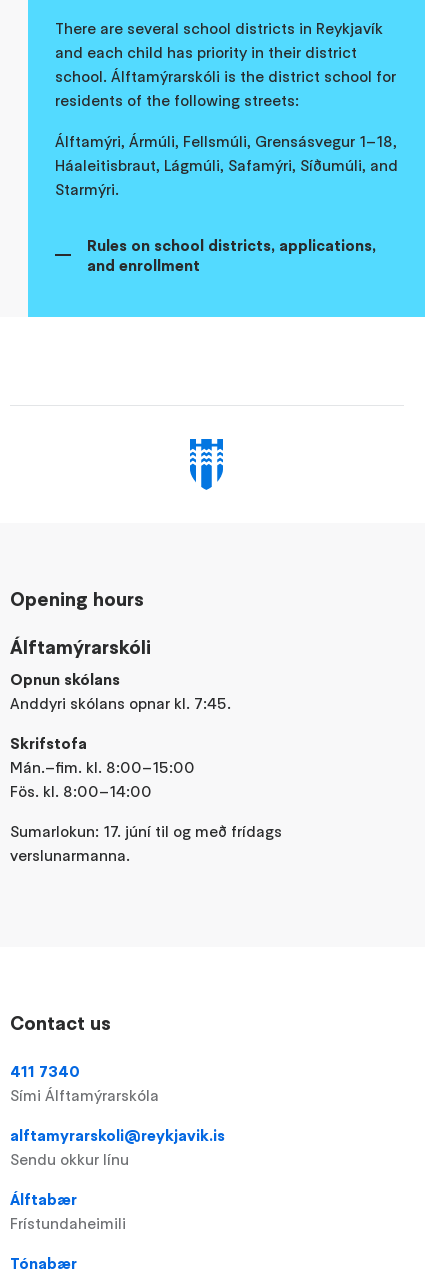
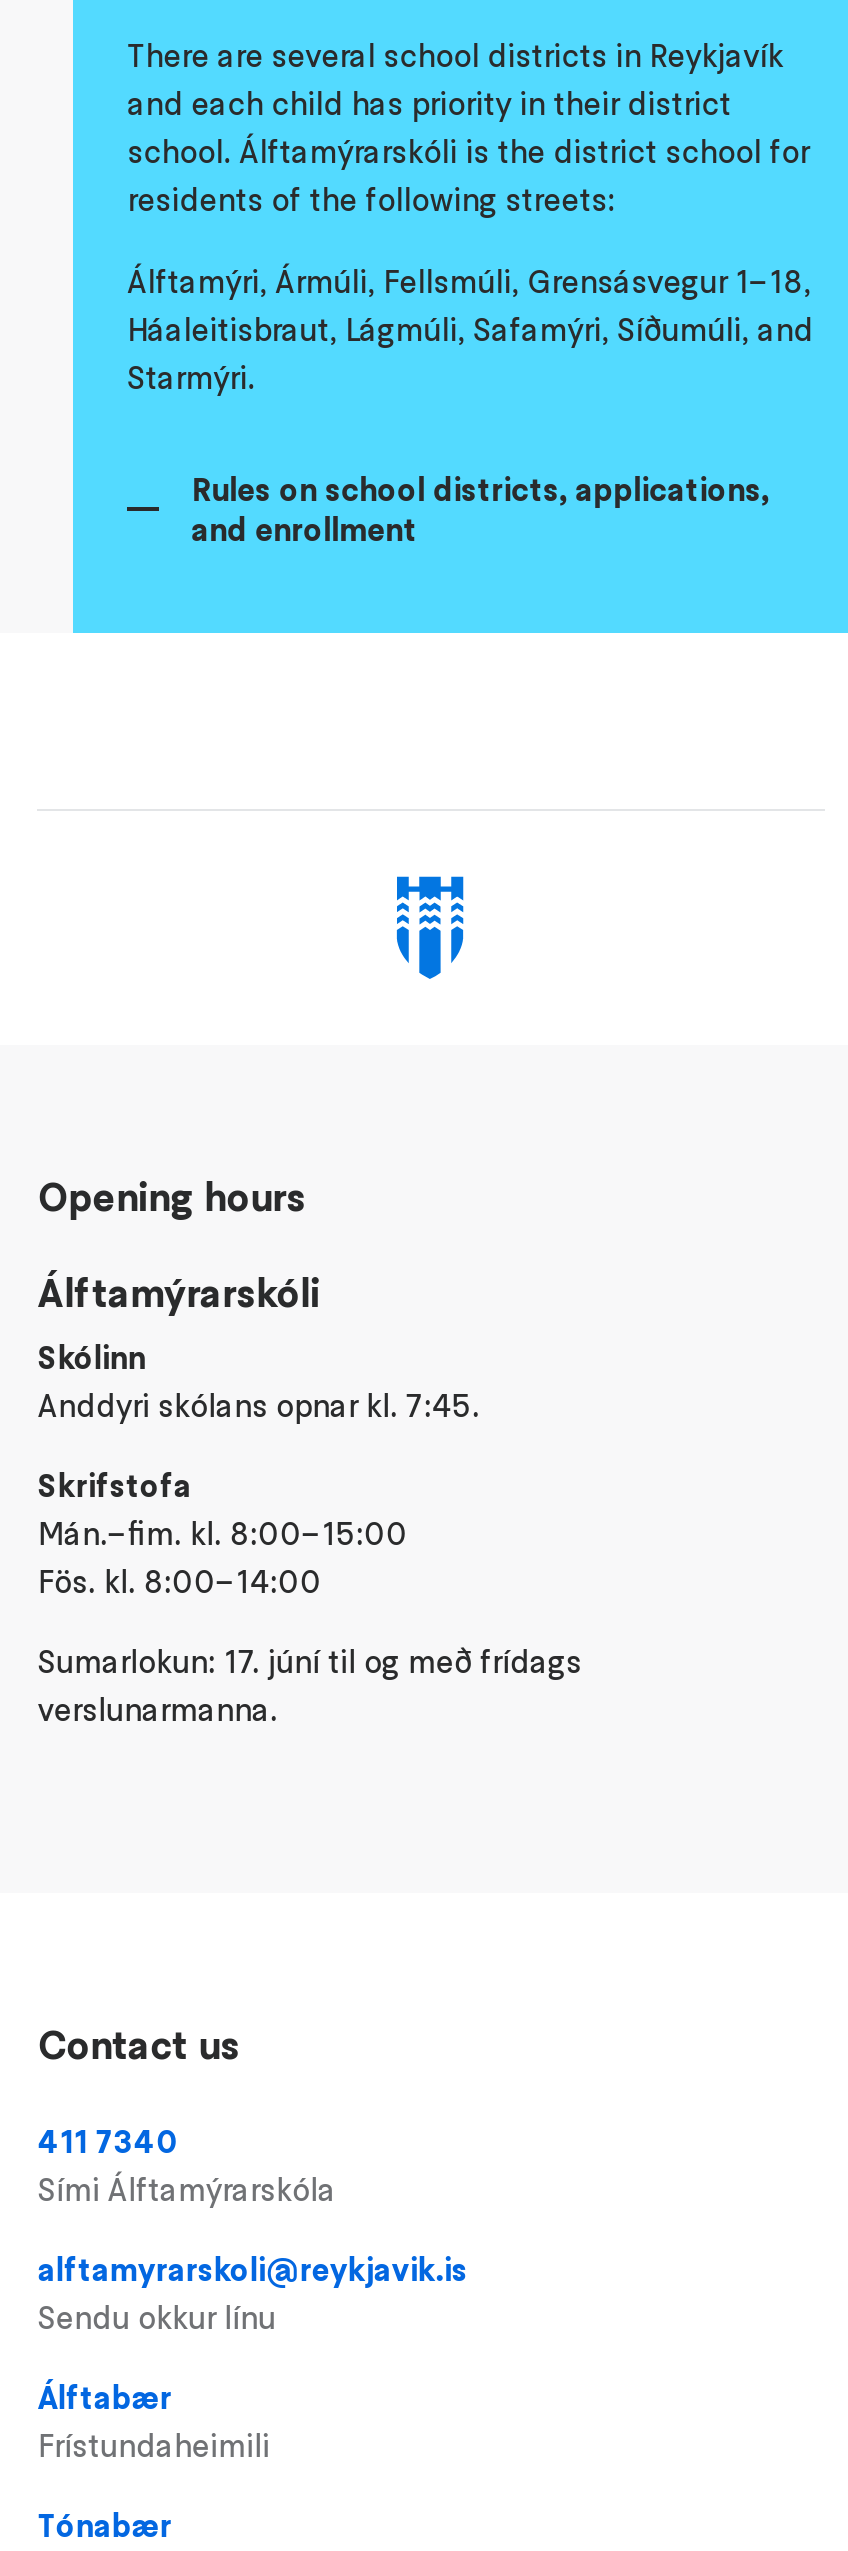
- Opnun skólans
+ Skólinn
